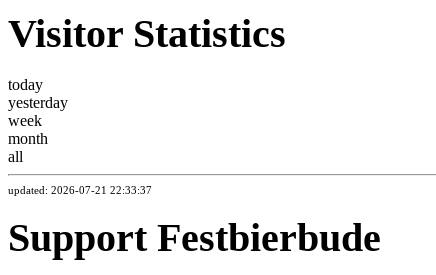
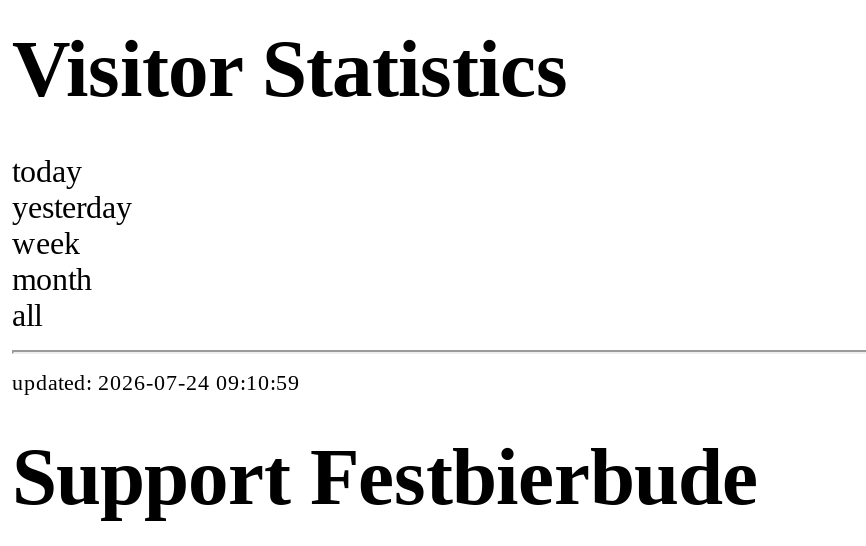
- updated: 2026-07-21 22:33:37
+ updated: 2026-07-24 09:10:59
